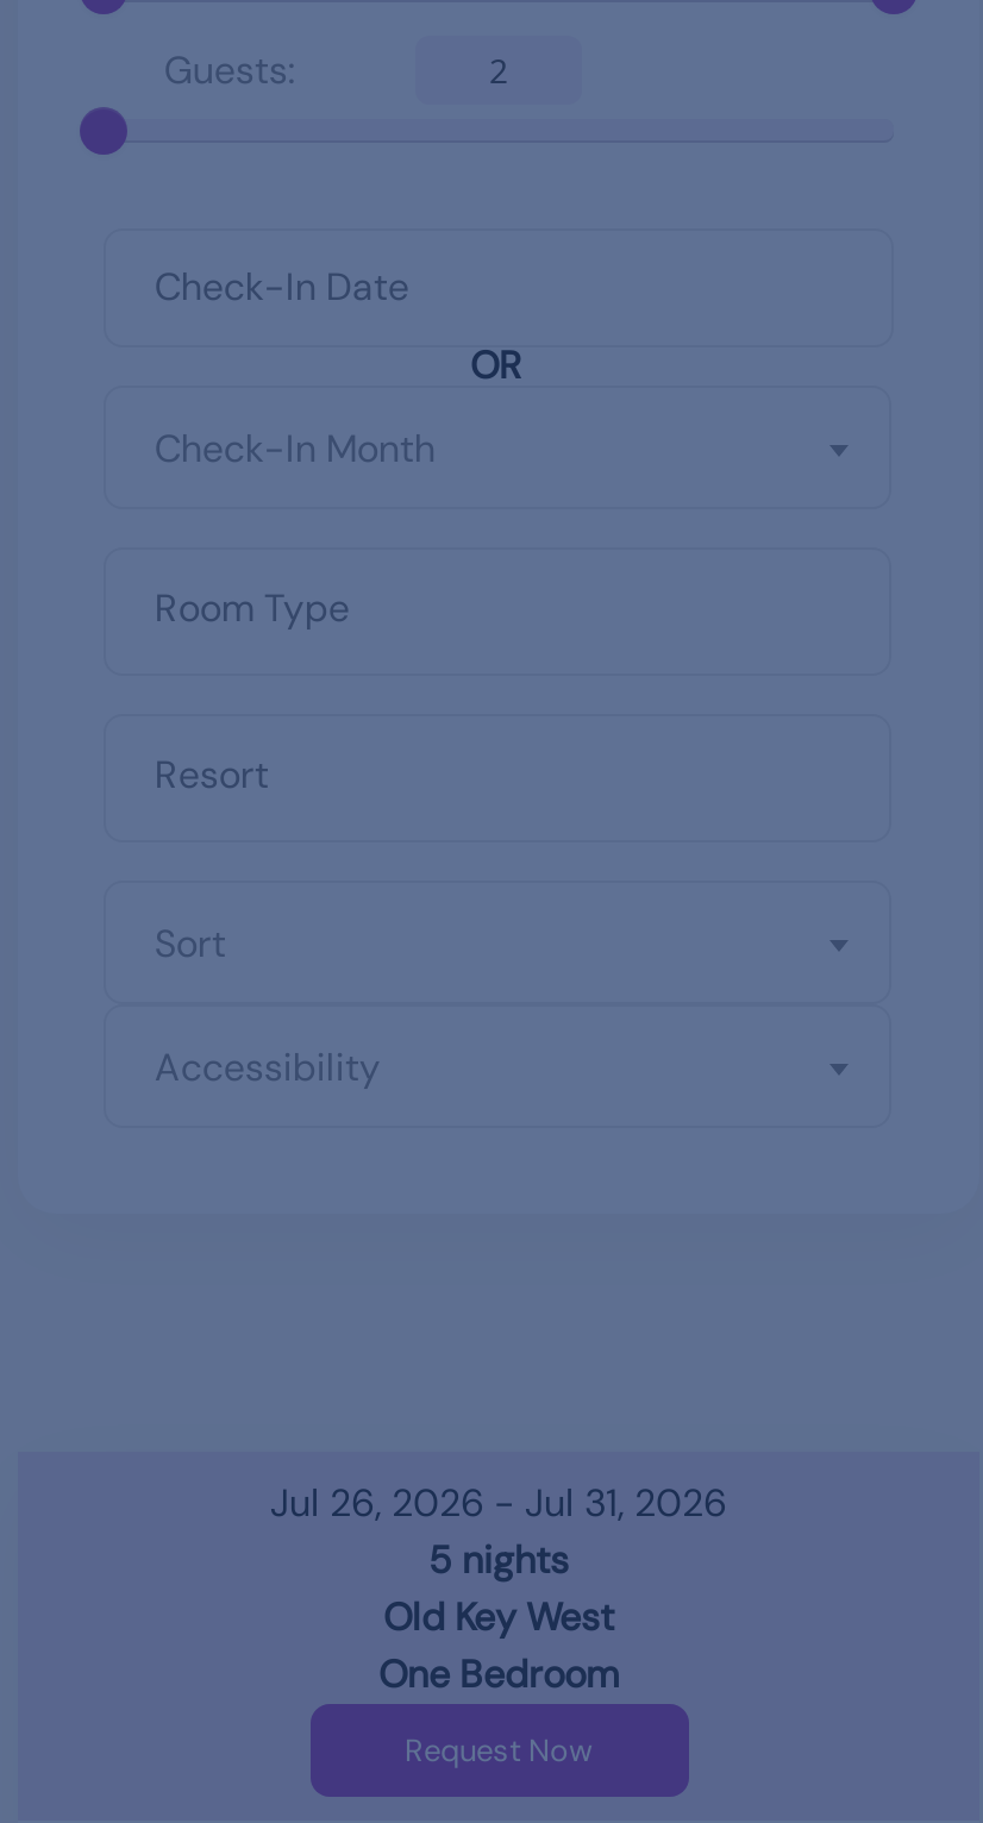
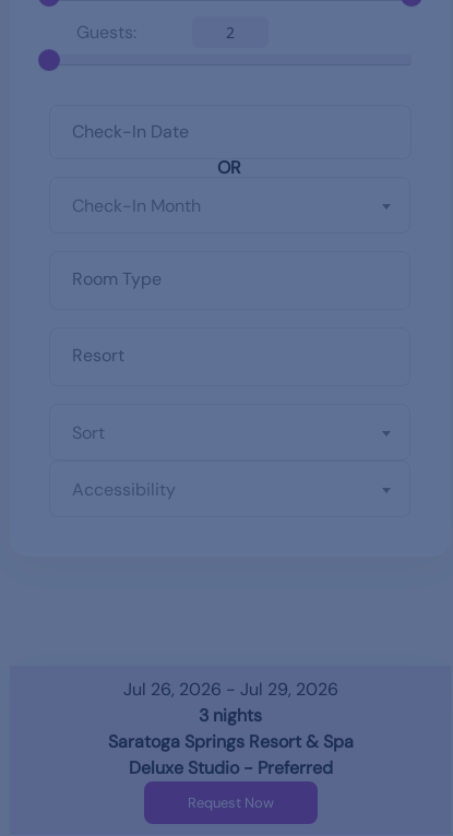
- Jul 26, 2026 - Jul 31, 2026
- 5 nights
- Old Key West
- One Bedroom
+ Jul 26, 2026 - Jul 29, 2026
+ 3 nights
+ Saratoga Springs Resort & Spa
+ Deluxe Studio - Preferred
